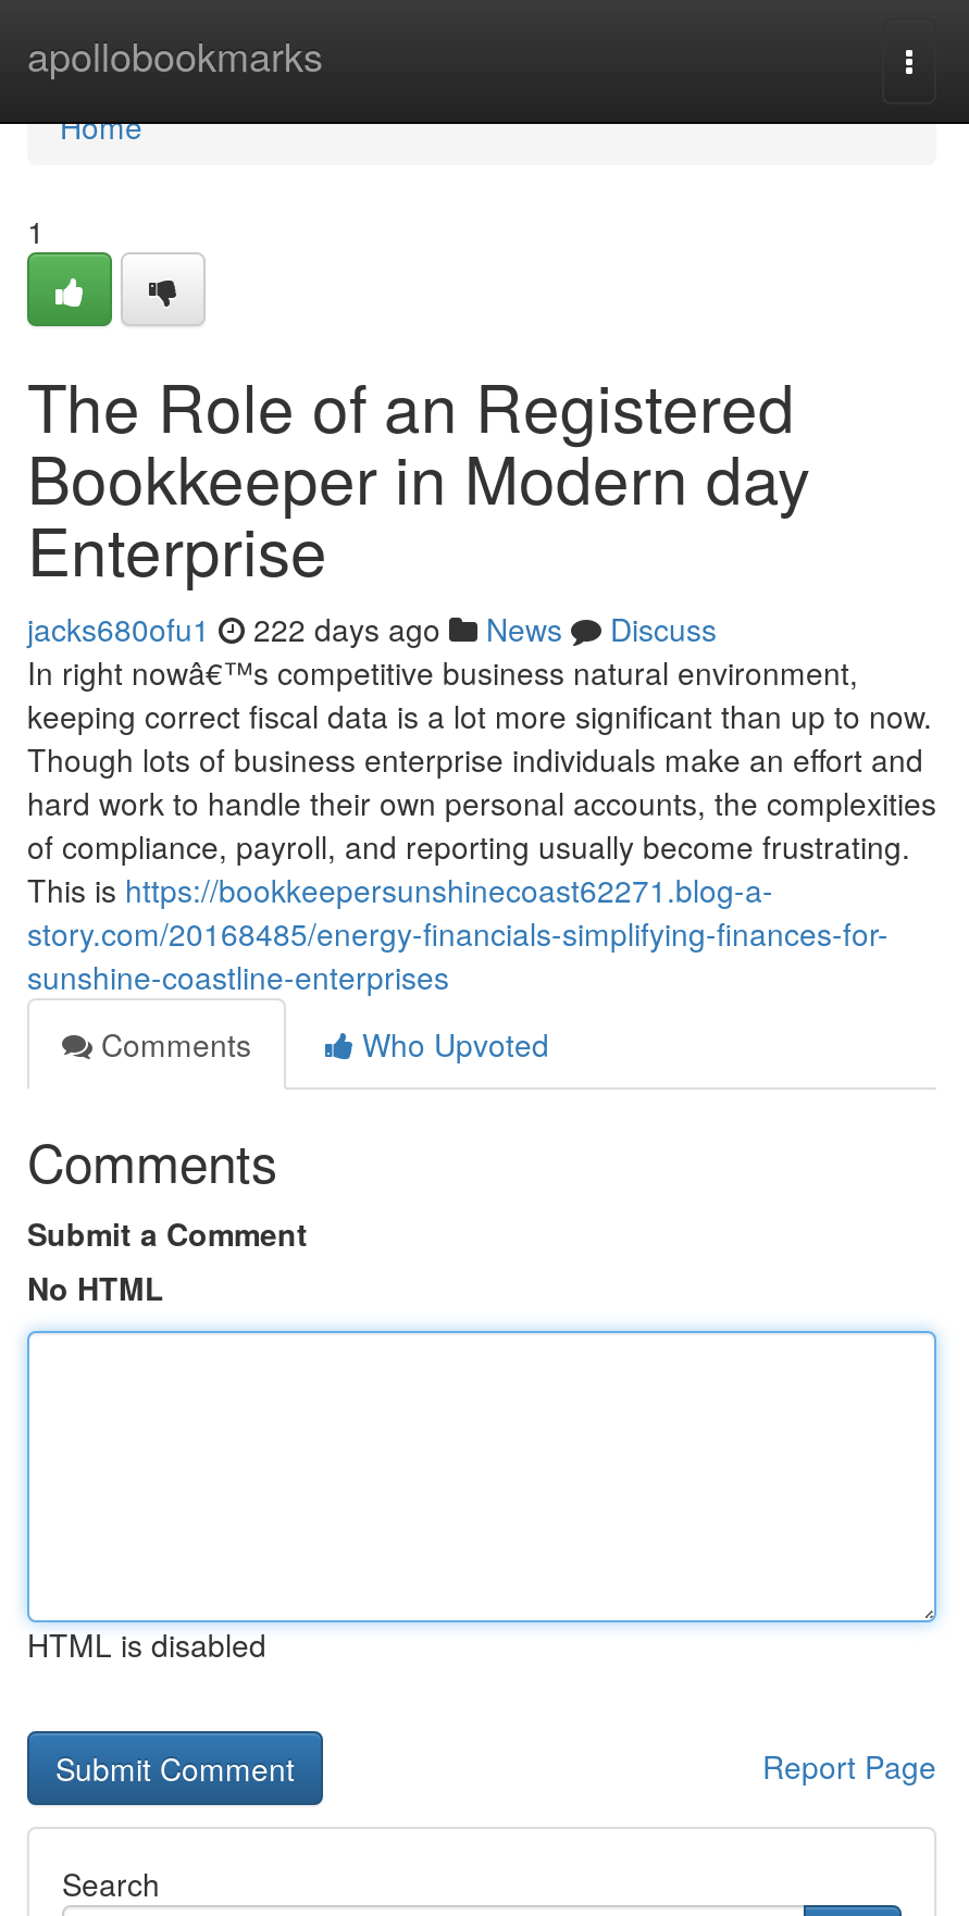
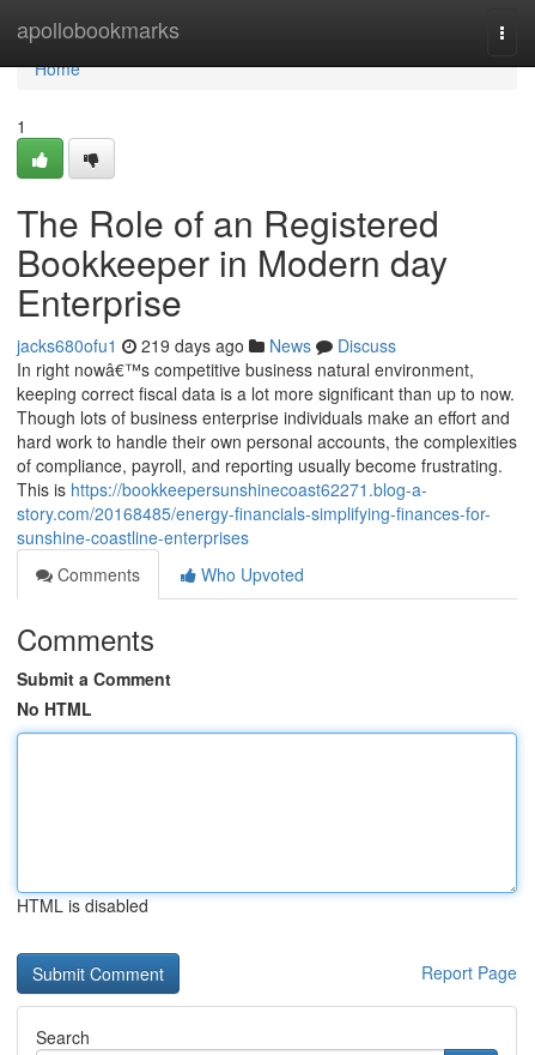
- jacks680ofu1 222 days ago News Discuss
+ jacks680ofu1 219 days ago News Discuss
